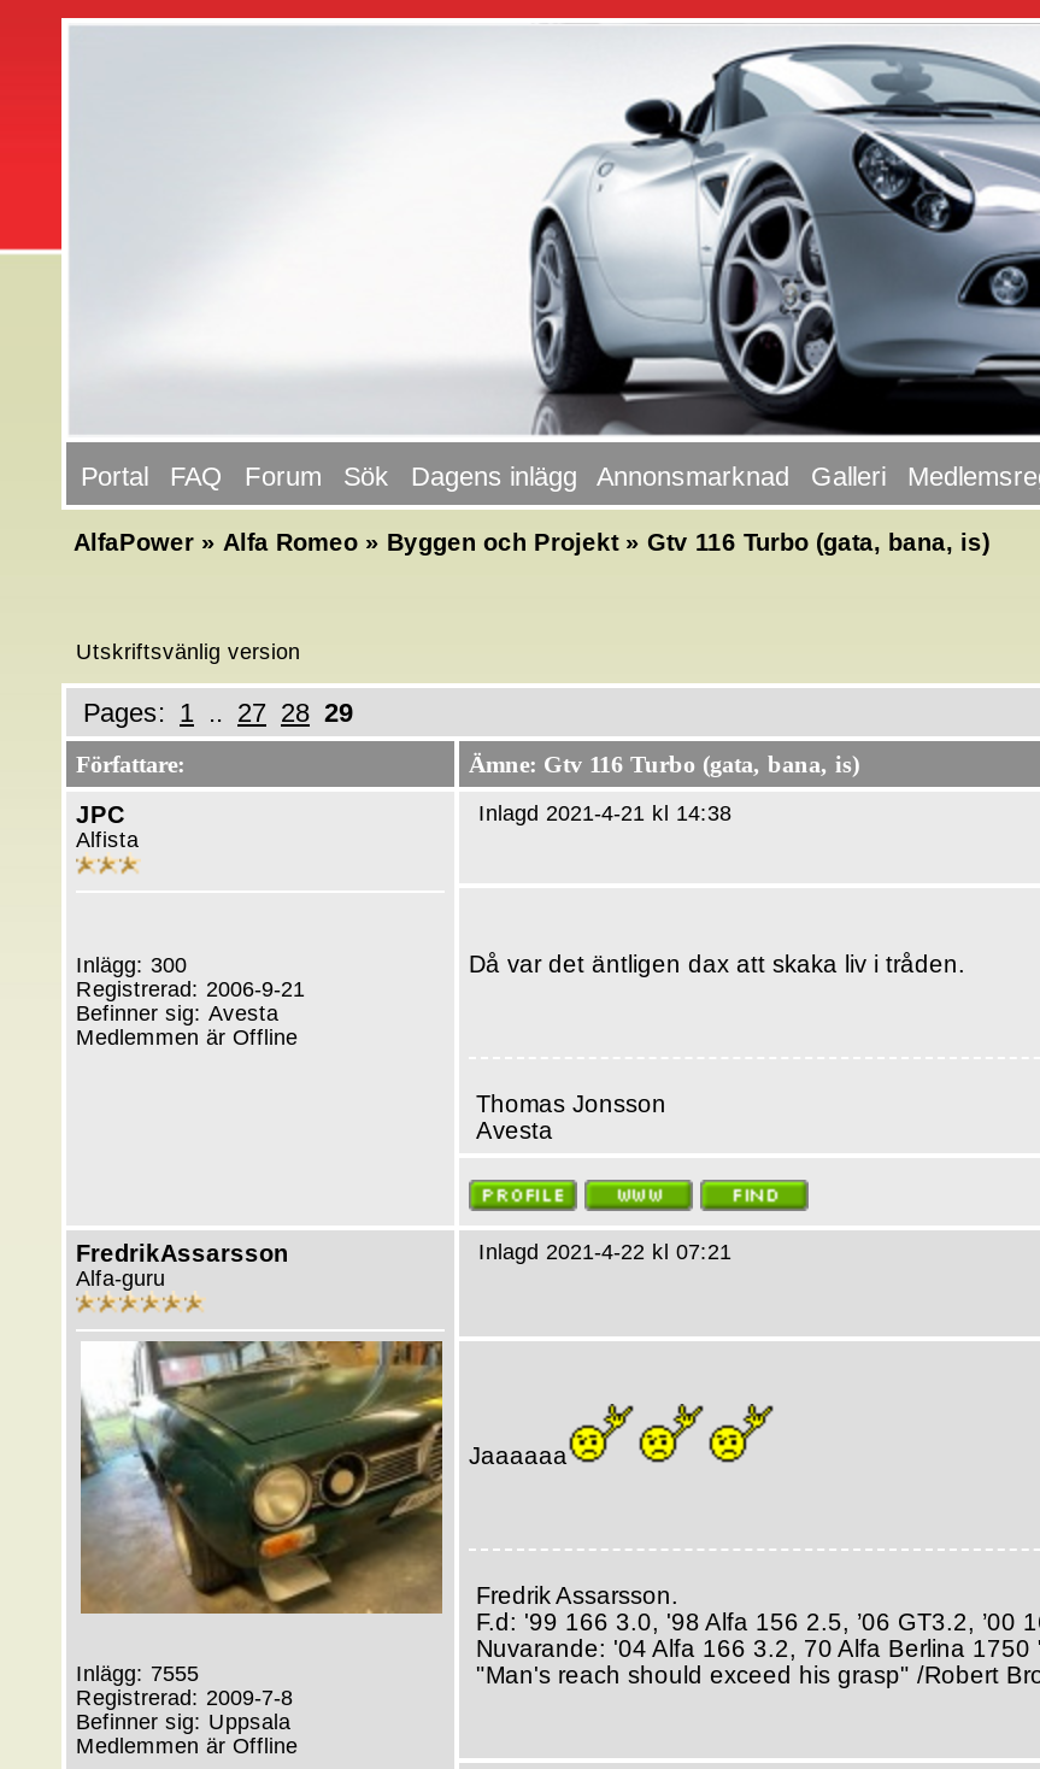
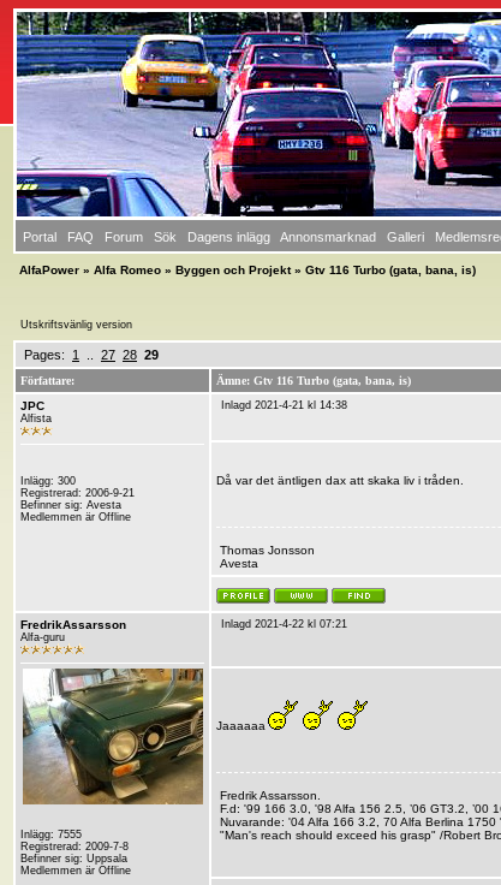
- [image]
+ [image]
